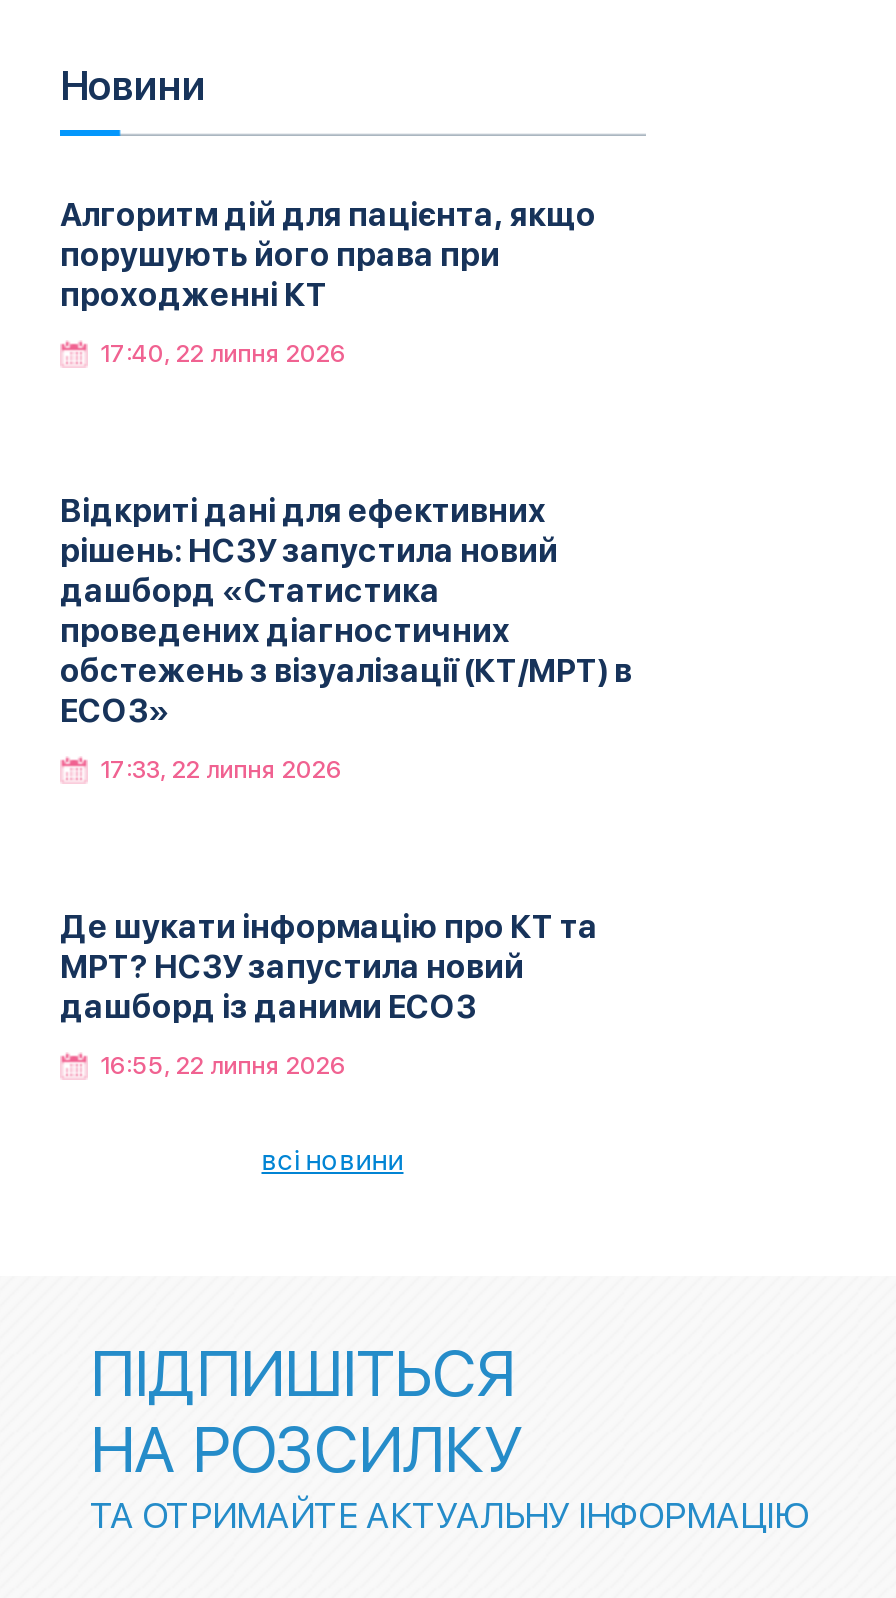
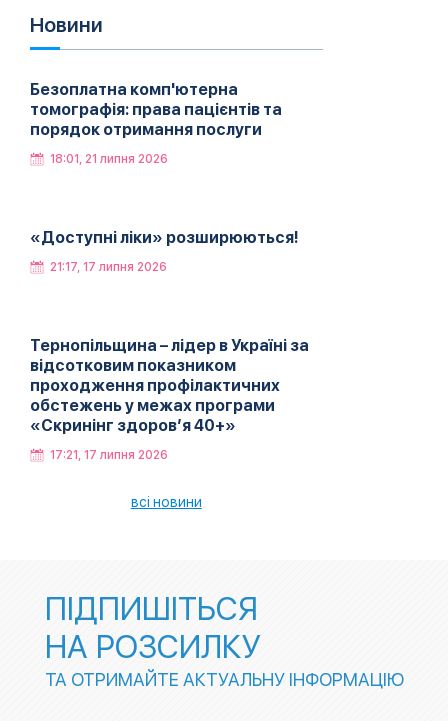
- Алгоритм дій для пацієнта, якщо
- порушують його права при
- проходженні КТ
+ Безоплатна комп'ютерна
+ томографія: права пацієнтів та
+ порядок отримання послуги

- 17:40, 22 липня 2026
+ 18:01, 21 липня 2026

- Відкриті дані для ефективних
- рішень: НСЗУ запустила новий
- дашборд «Статистика
- проведених діагностичних
- обстежень з візуалізації (КТ/МРТ) в
- ЕСОЗ»
+ «Доступні ліки» розширюються!

- 17:33, 22 липня 2026
+ 21:17, 17 липня 2026

- Де шукати інформацію про КТ та
- МРТ? НСЗУ запустила новий
- дашборд із даними ЕСОЗ
+ Тернопільщина – лідер в Україні за
+ відсотковим показником
+ проходження профілактичних
+ обстежень у межах програми
+ «Скринінг здоров’я 40+»

- 16:55, 22 липня 2026
+ 17:21, 17 липня 2026
